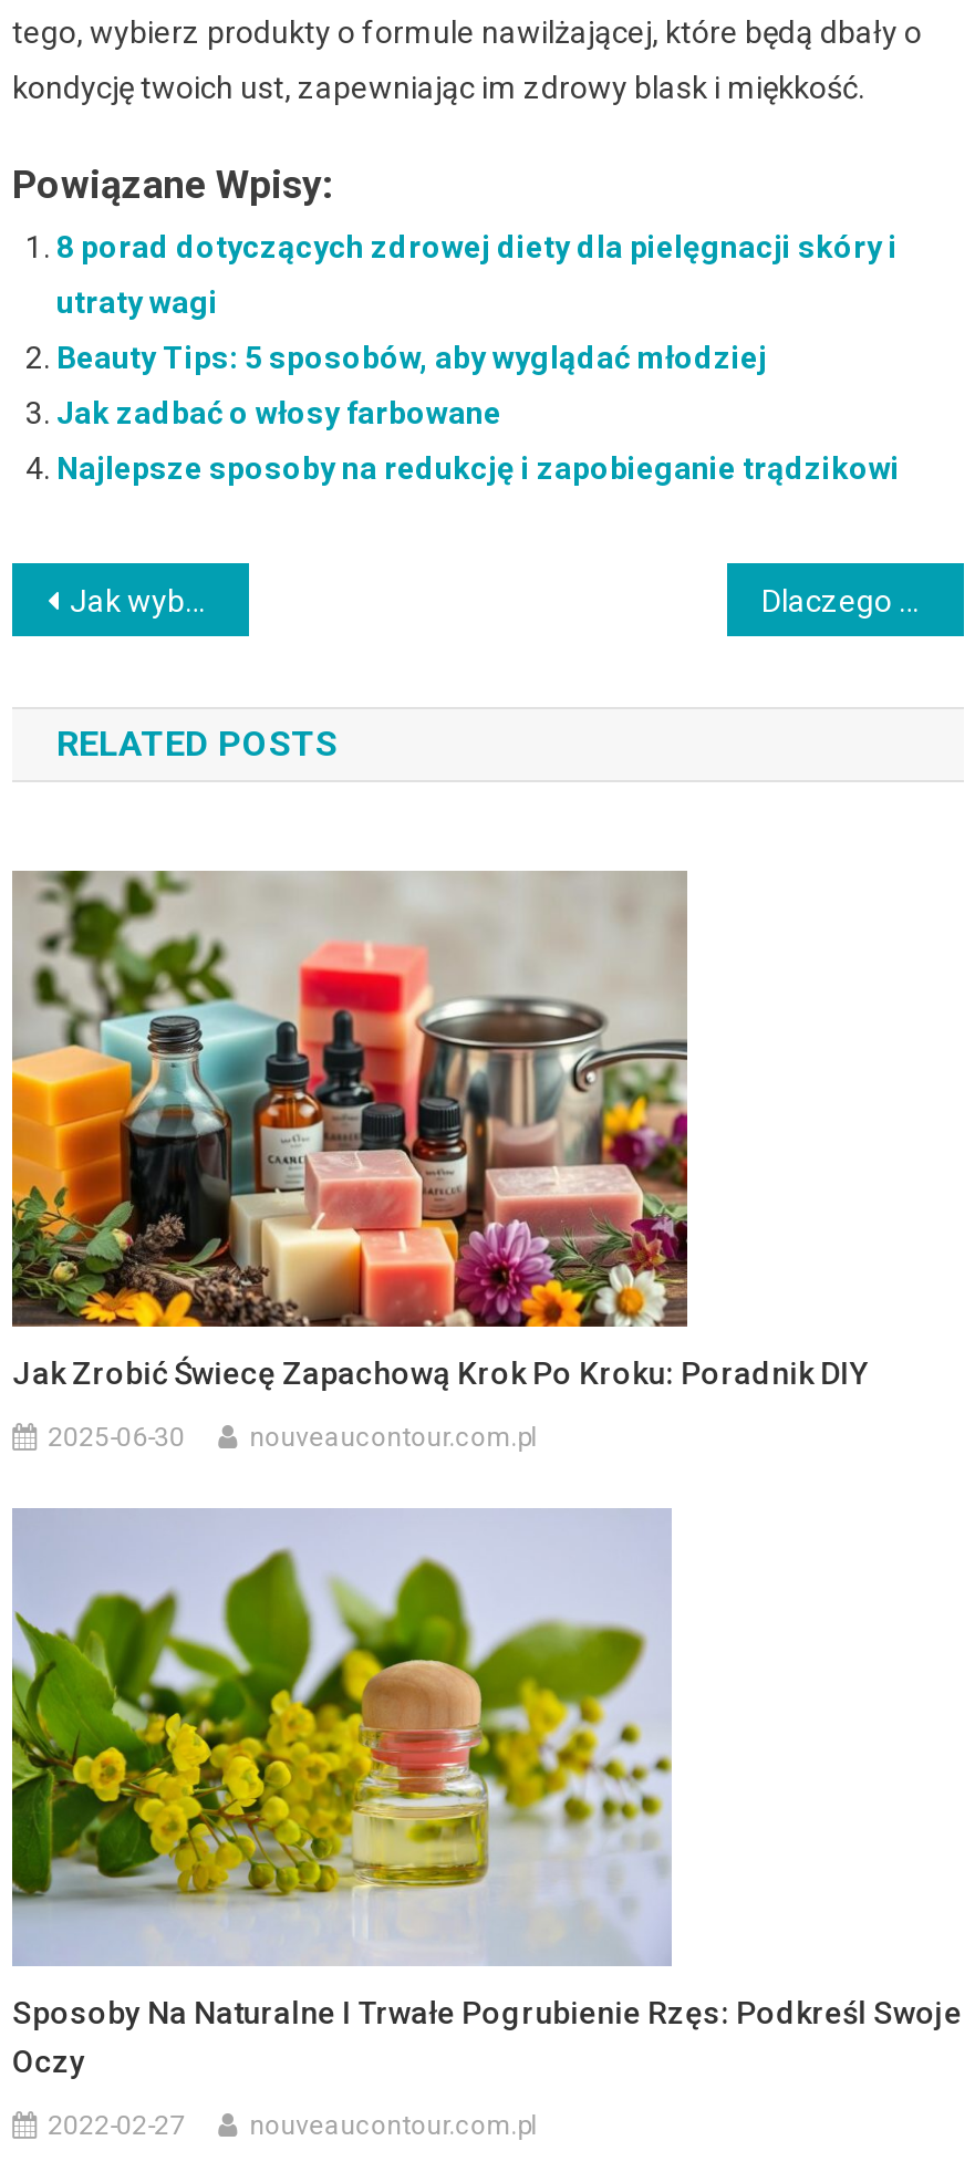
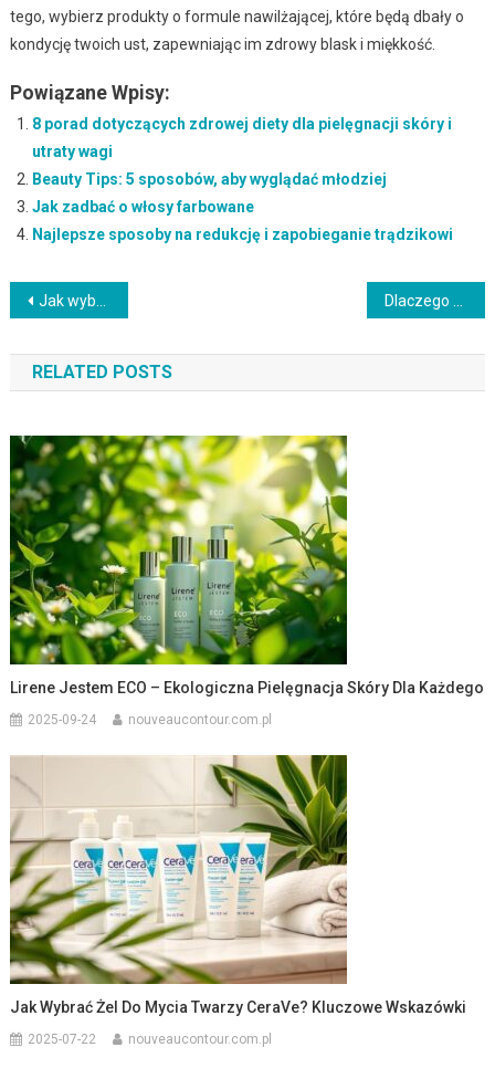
- [image]
- Jak Zrobić Świecę Zapachową Krok Po Kroku: Poradnik DIY
+ [image]
+ Lirene Jestem ECO – Ekologiczna Pielęgnacja Skóry Dla Każdego

- 2025-06-30
+ 2025-09-24

- [image]
- Sposoby Na Naturalne I Trwałe Pogrubienie Rzęs: Podkreśl Swoje
- Oczy
+ [image]
+ Jak Wybrać Żel Do Mycia Twarzy CeraVe? Kluczowe Wskazówki

- 2022-02-27
+ 2025-07-22
